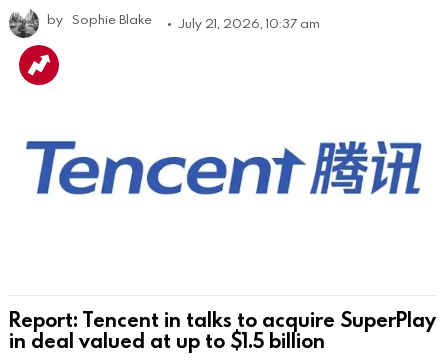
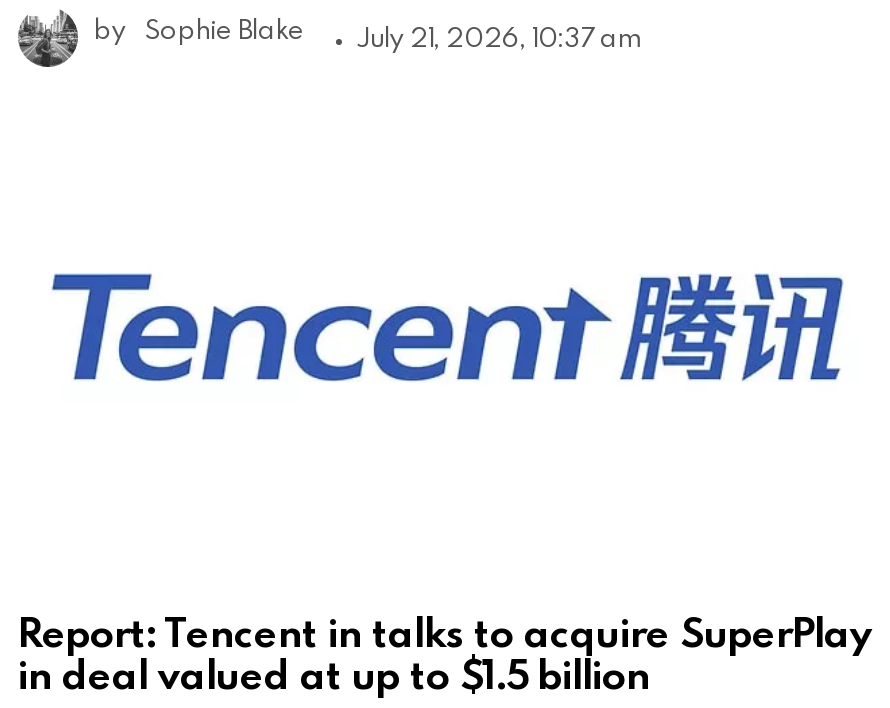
- [image]
